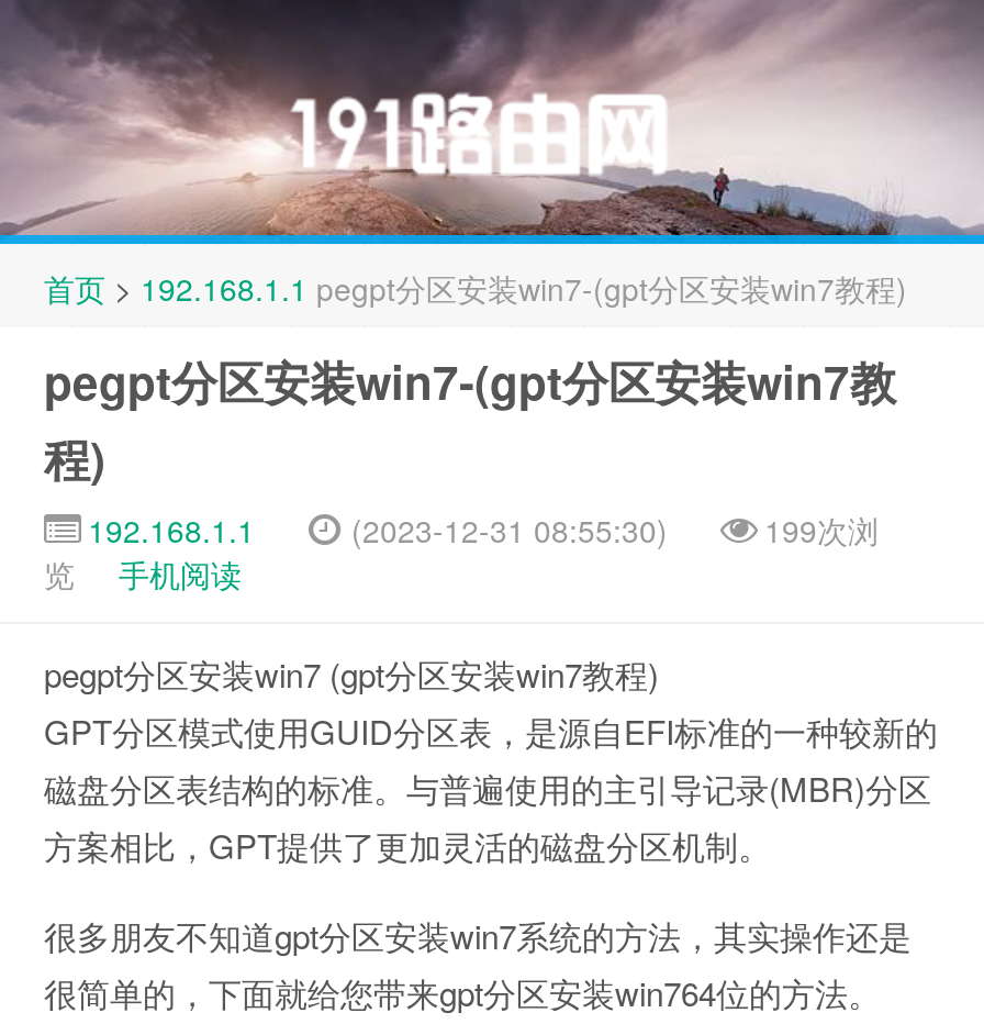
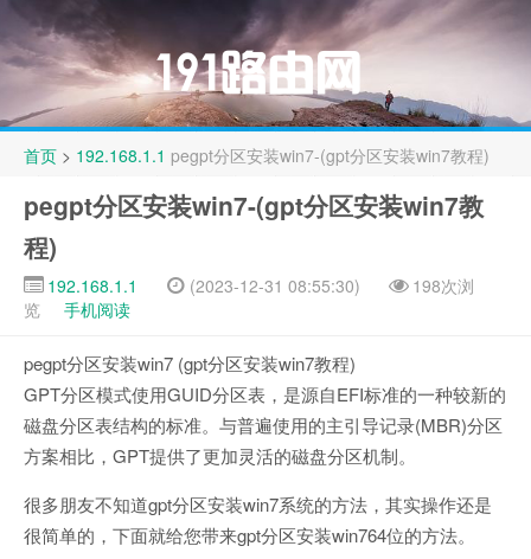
- 199次浏
+ 198次浏
